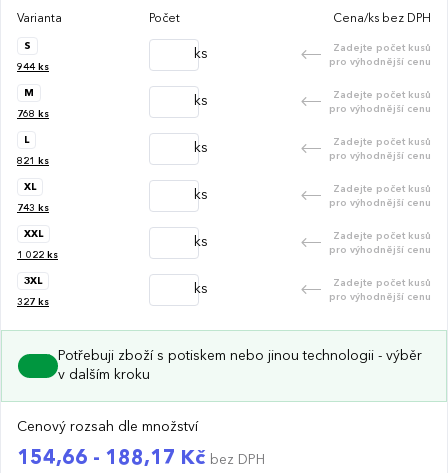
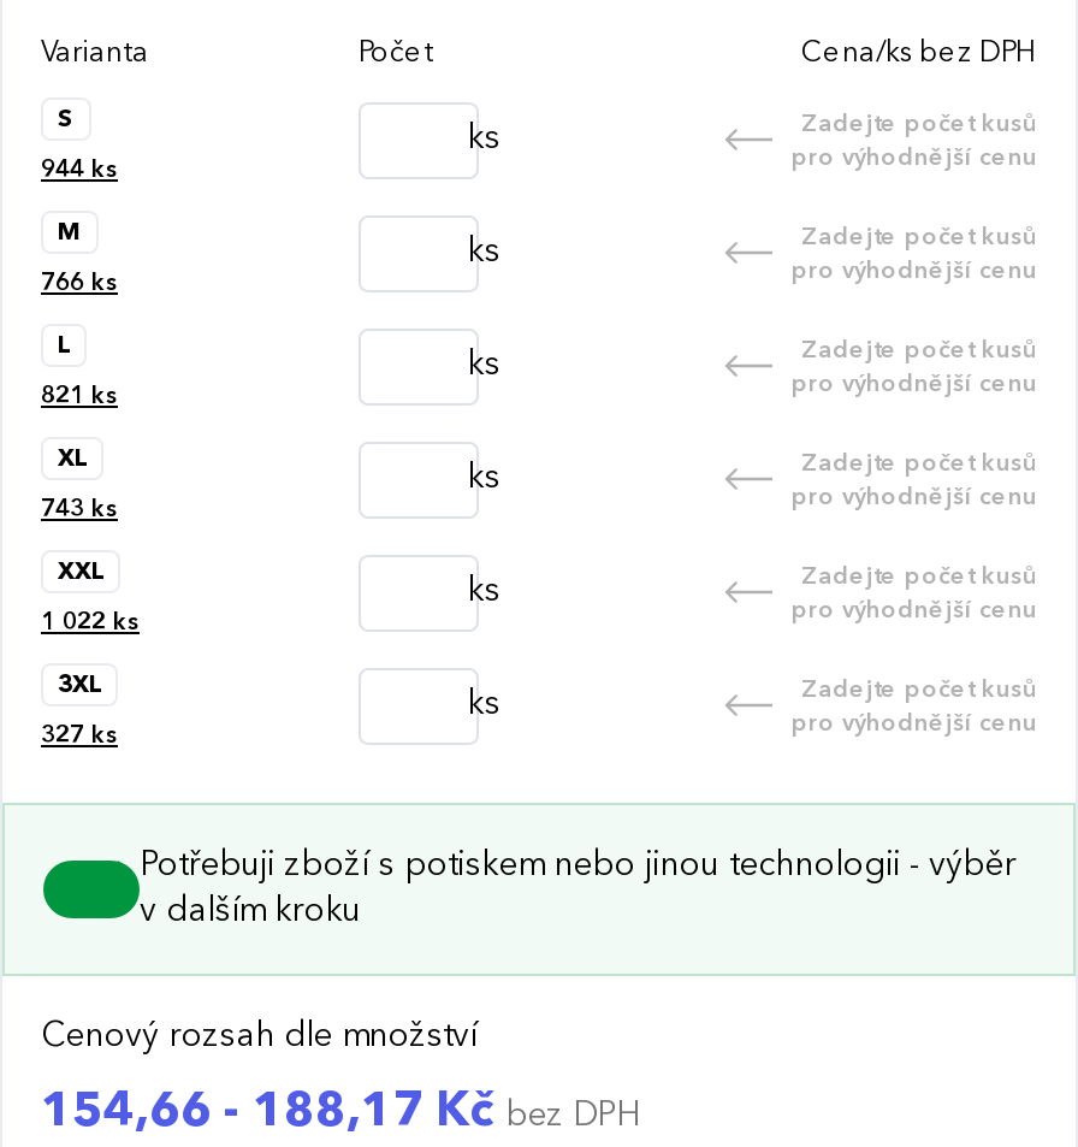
- 768 ks
+ 766 ks
